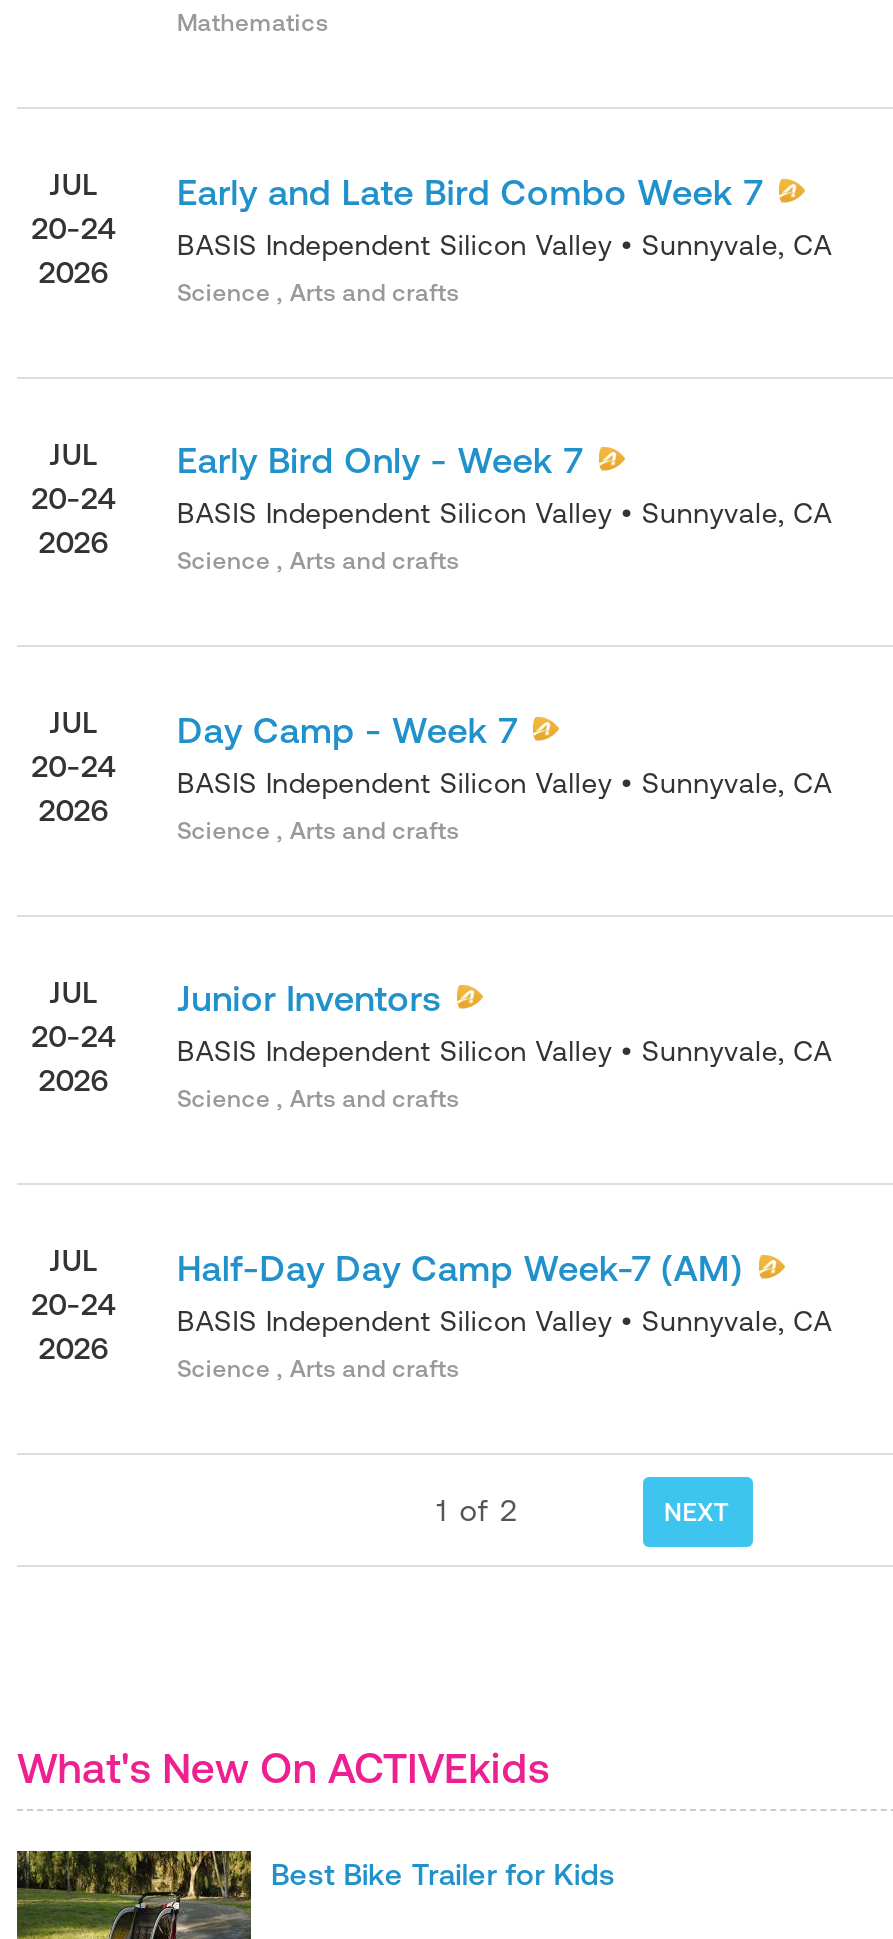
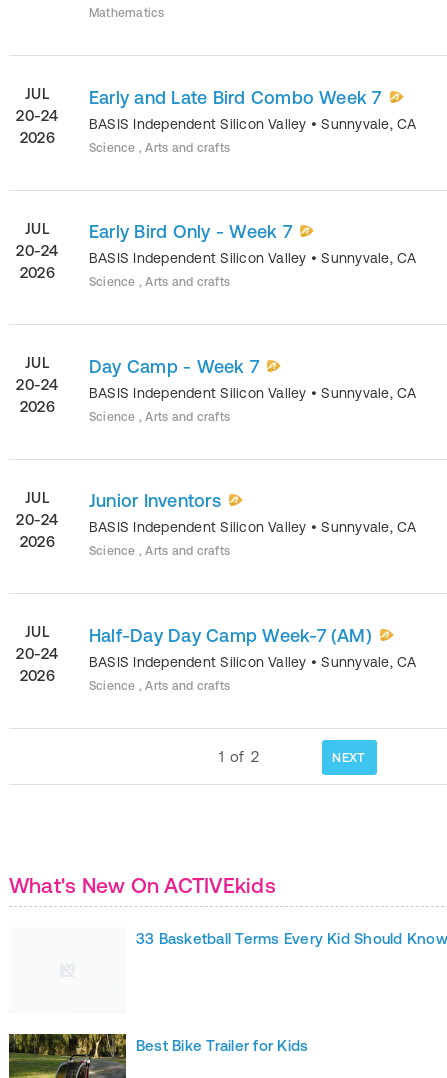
+ 33 Basketball Terms Every Kid Should Know
